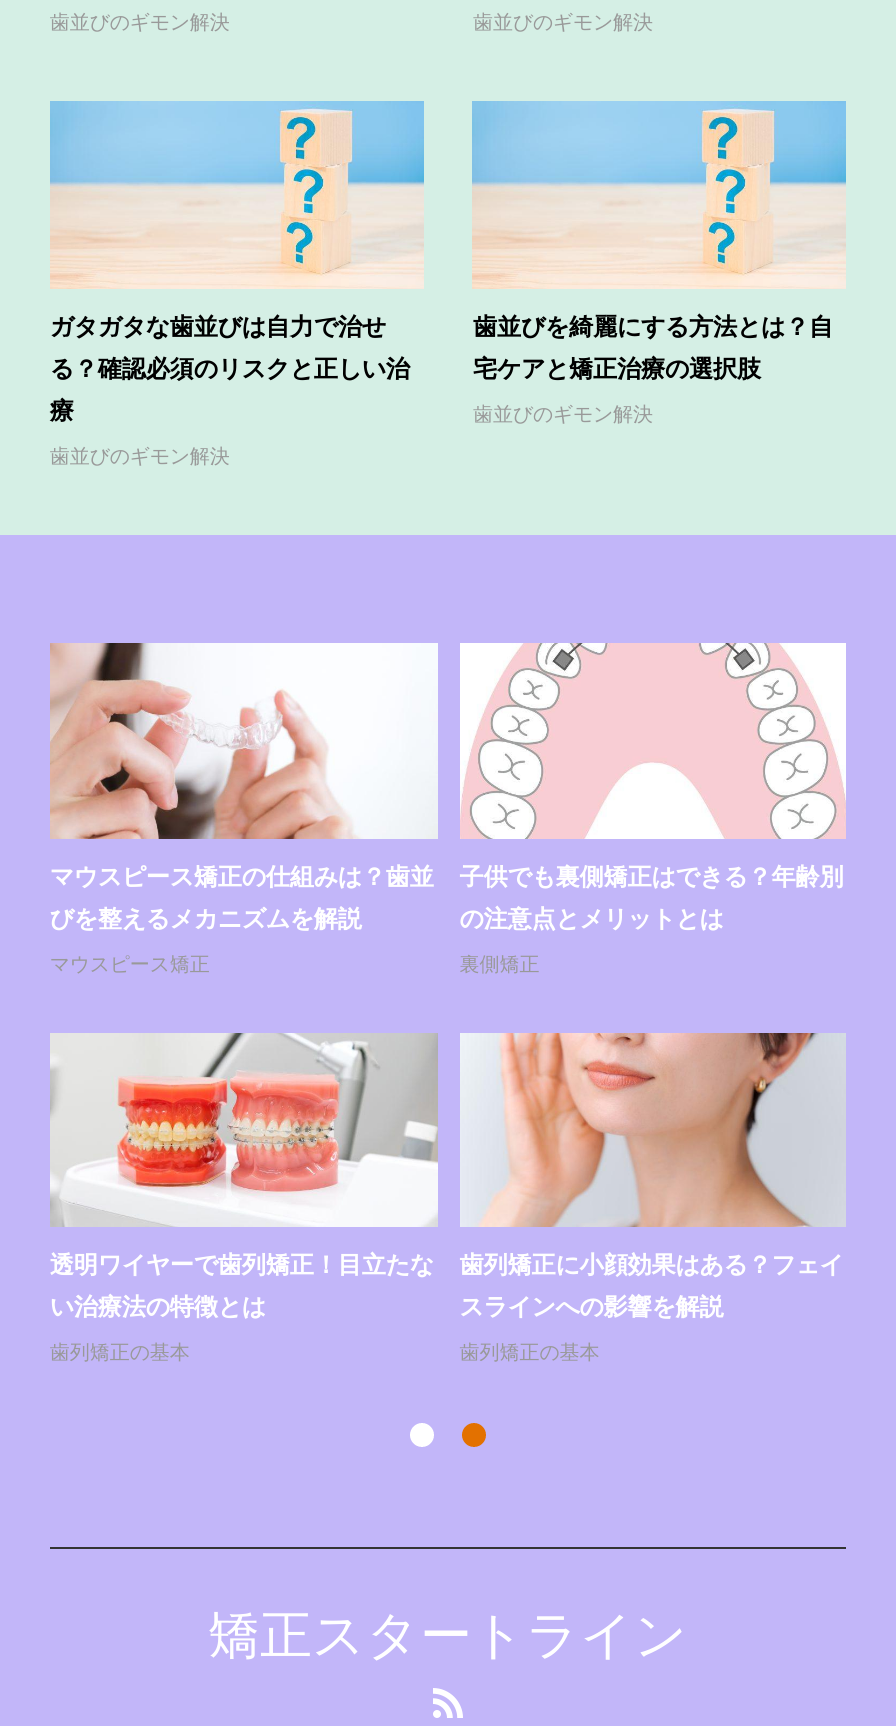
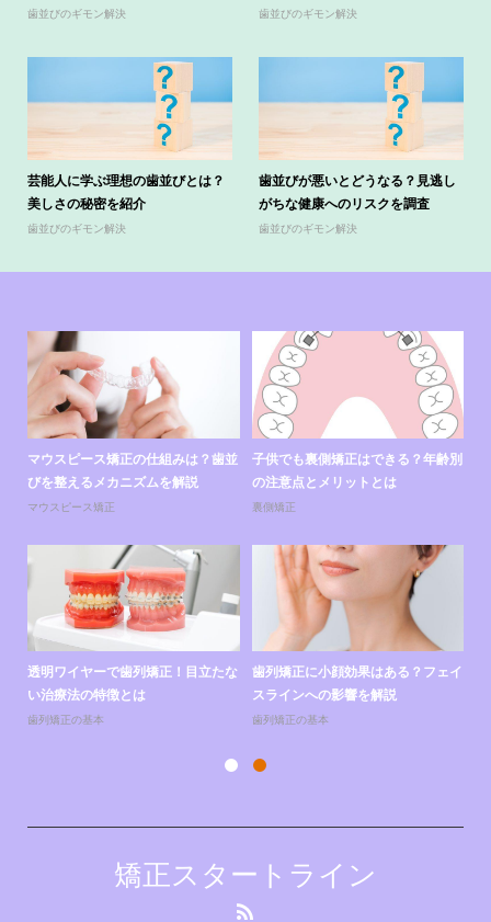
- ガタガタな歯並びは自力で治せ
- る？確認必須のリスクと正しい治
- 療
+ 芸能人に学ぶ理想の歯並びとは？
+ 美しさの秘密を紹介

- 歯並びを綺麗にする方法とは？自
+ 歯並びが悪いとどうなる？見逃し

- 宅ケアと矯正治療の選択肢
+ がちな健康へのリスクを調査
